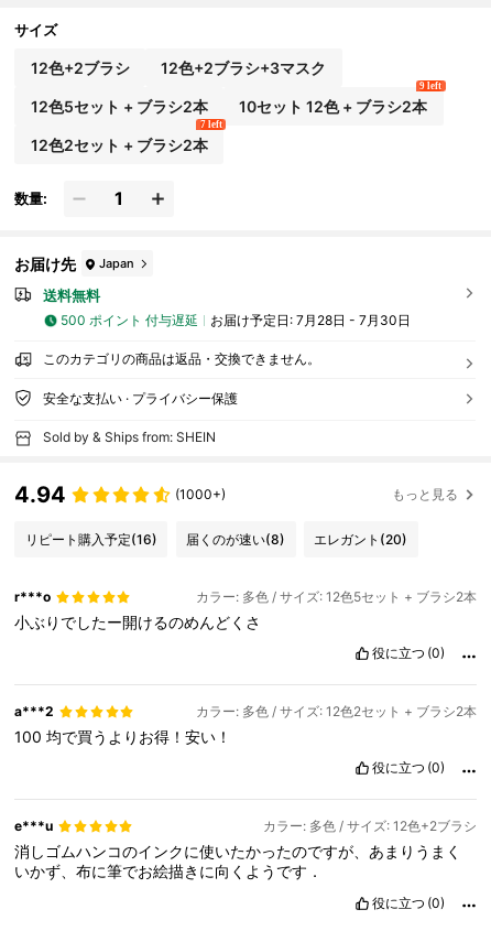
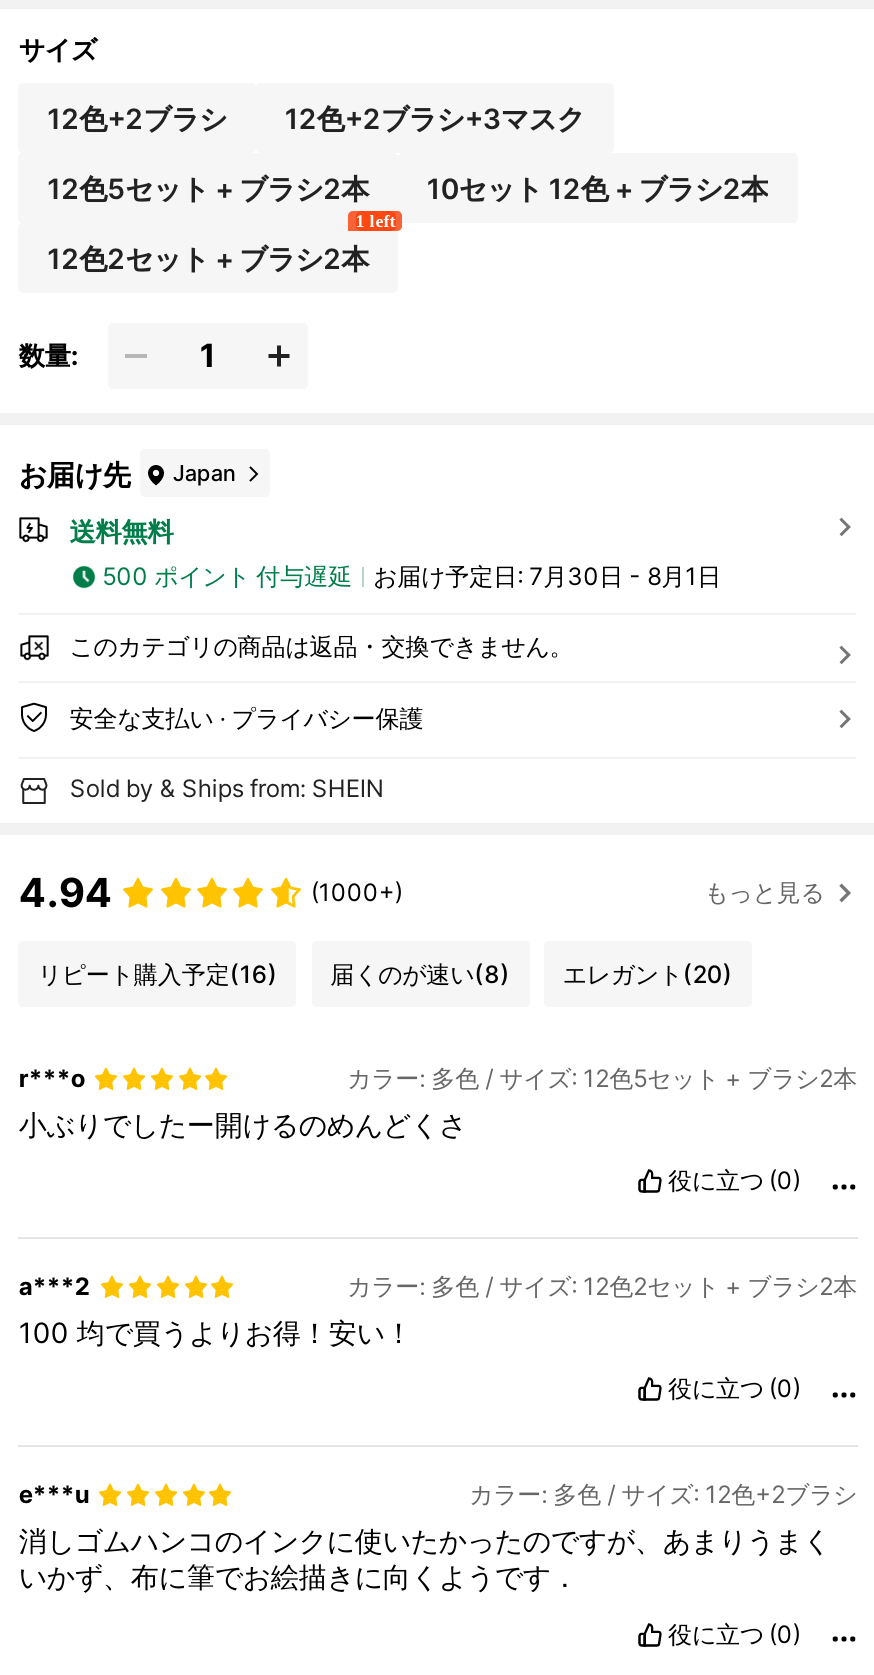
- 9 left

- 7 left
+ 1 left

- お届け予定日: 7月28日 - 7月30日
+ お届け予定日: 7月30日 - 8月1日
